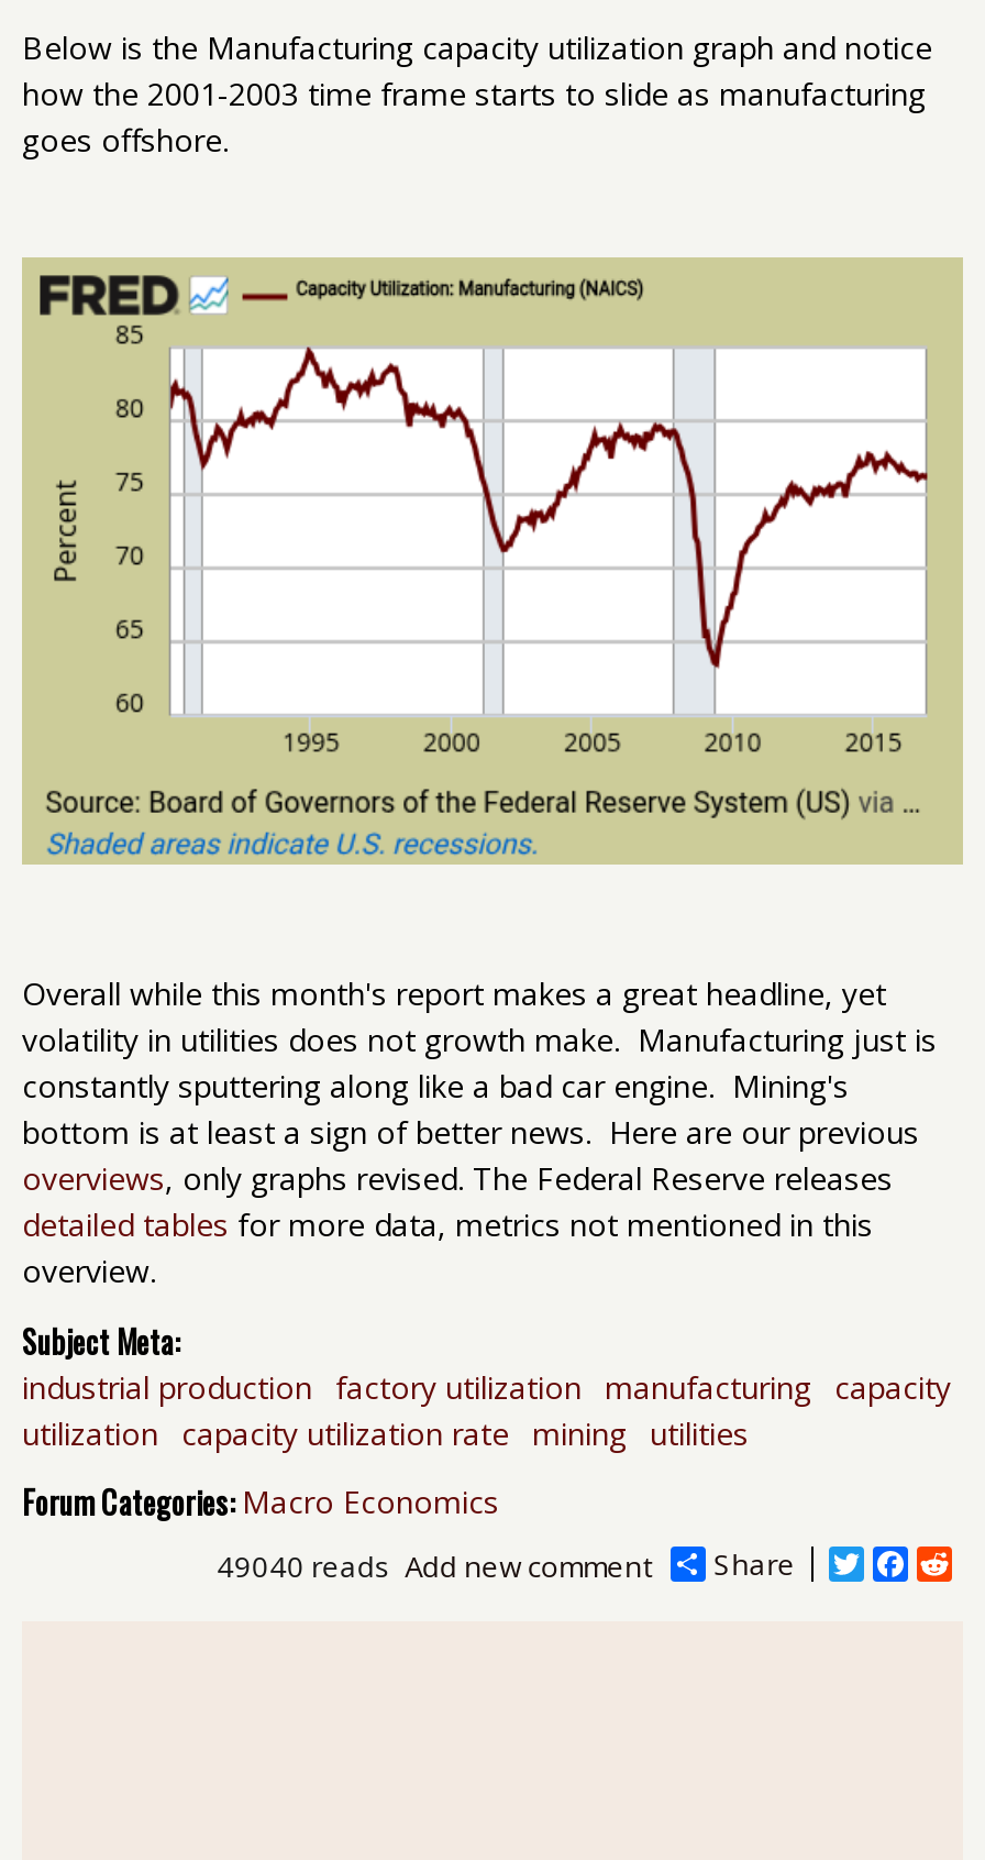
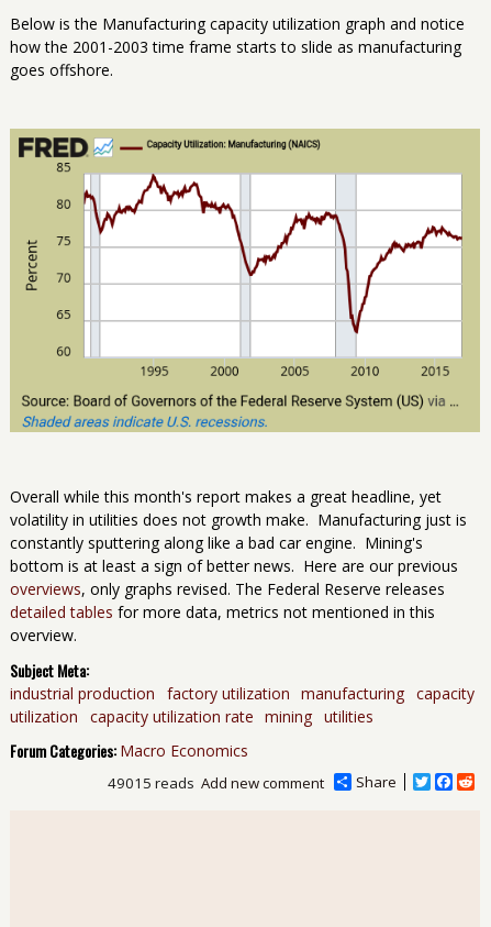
- 49040 reads
+ 49015 reads
